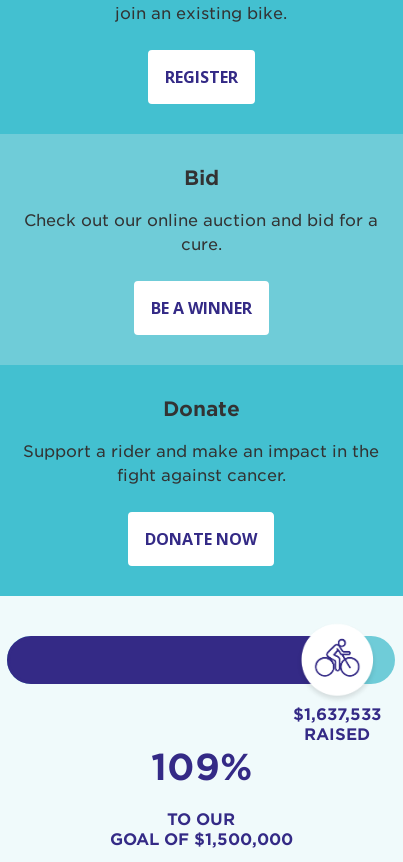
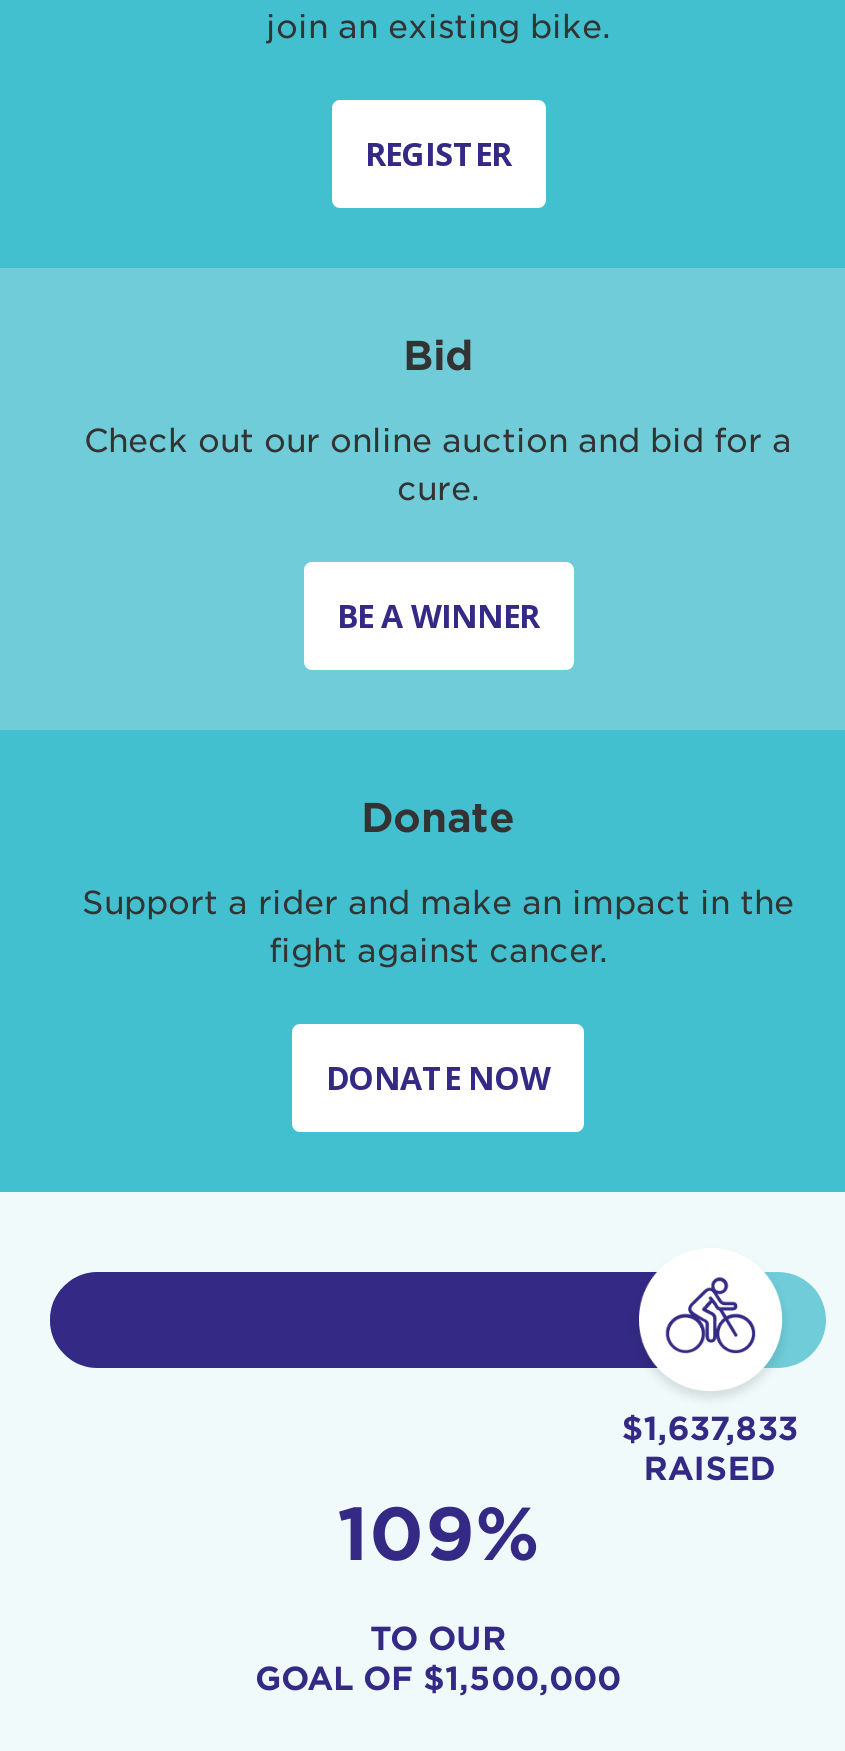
- $1,637,533
+ $1,637,833
